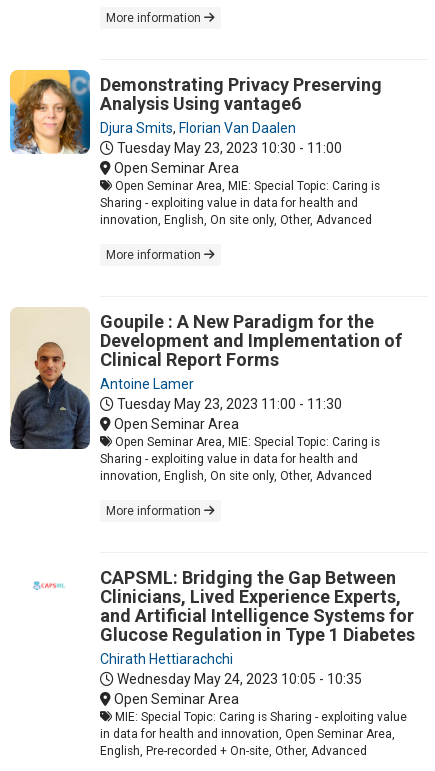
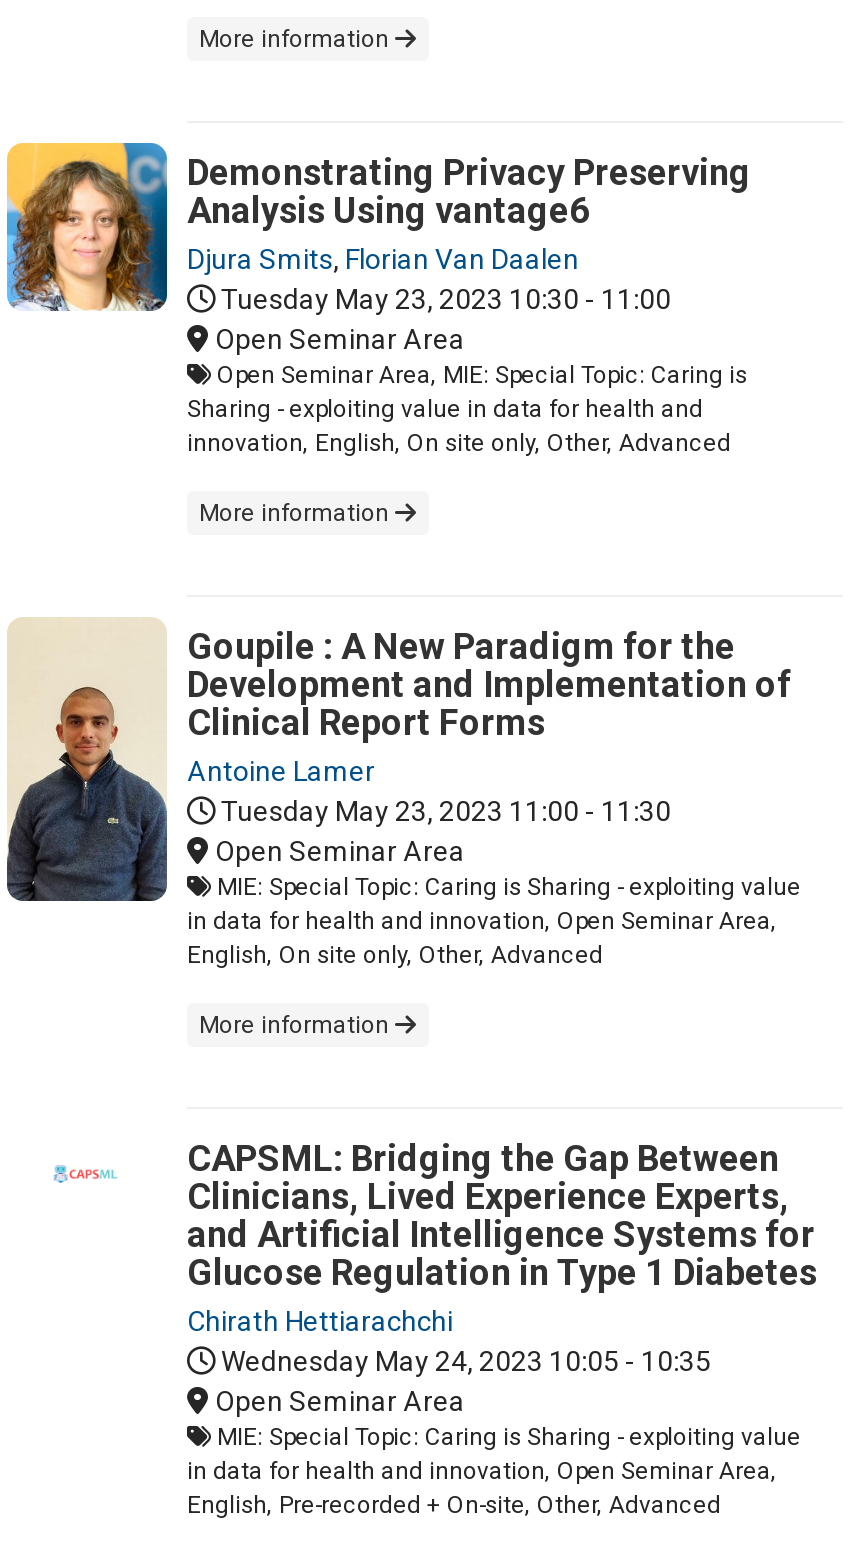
- Open Seminar Area, MIE: Special Topic: Caring is
- Sharing - exploiting value in data for health and
- innovation, English, On site only, Other, Advanced
+ MIE: Special Topic: Caring is Sharing - exploiting value
+ in data for health and innovation, Open Seminar Area,
+ English, On site only, Other, Advanced
